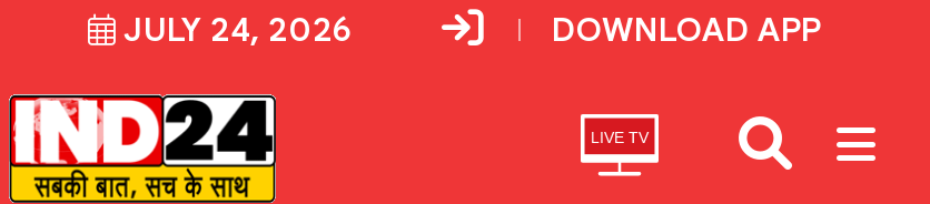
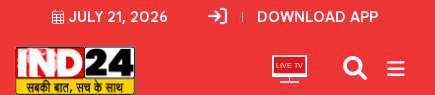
- JULY 24, 2026
+ JULY 21, 2026
